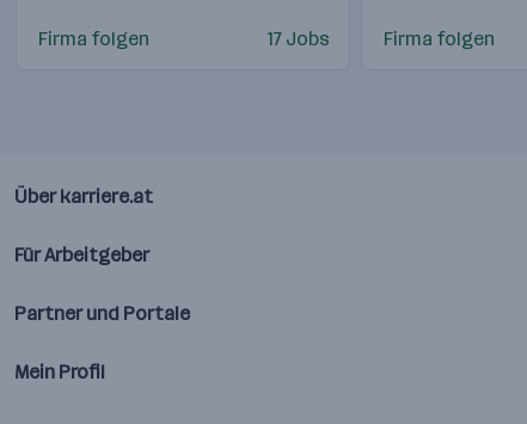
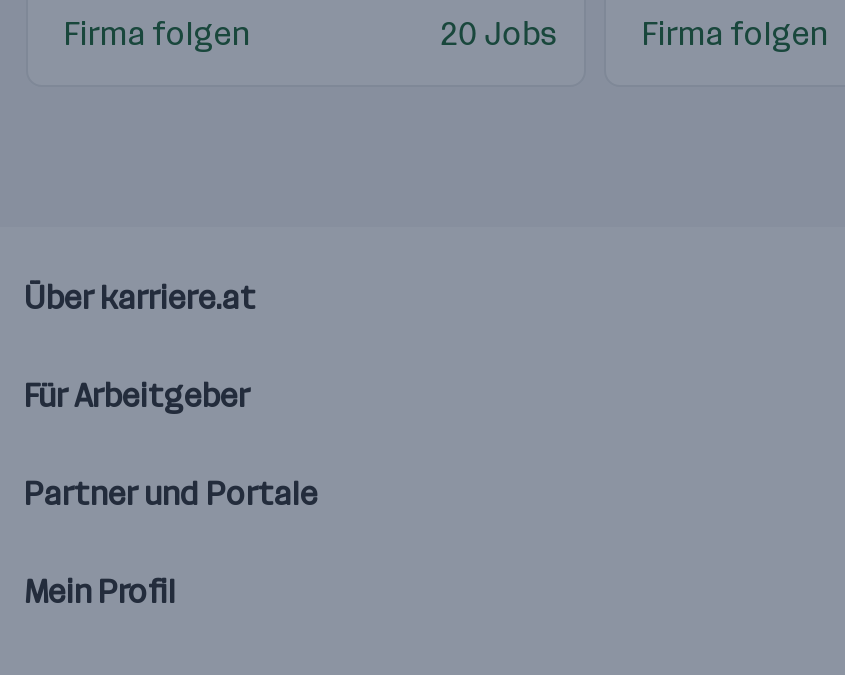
- 17 Jobs
+ 20 Jobs
